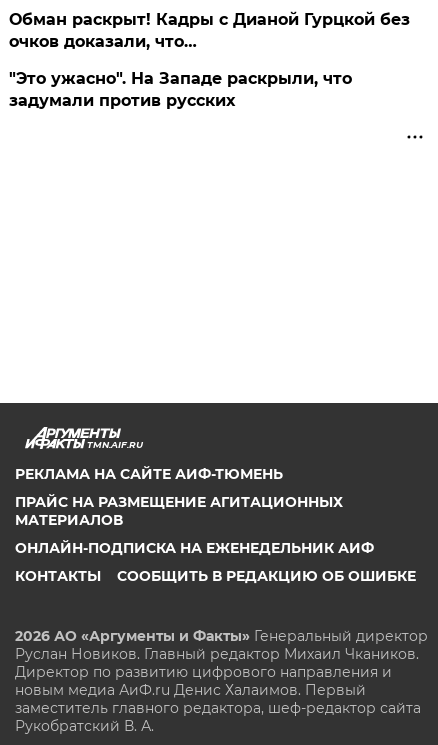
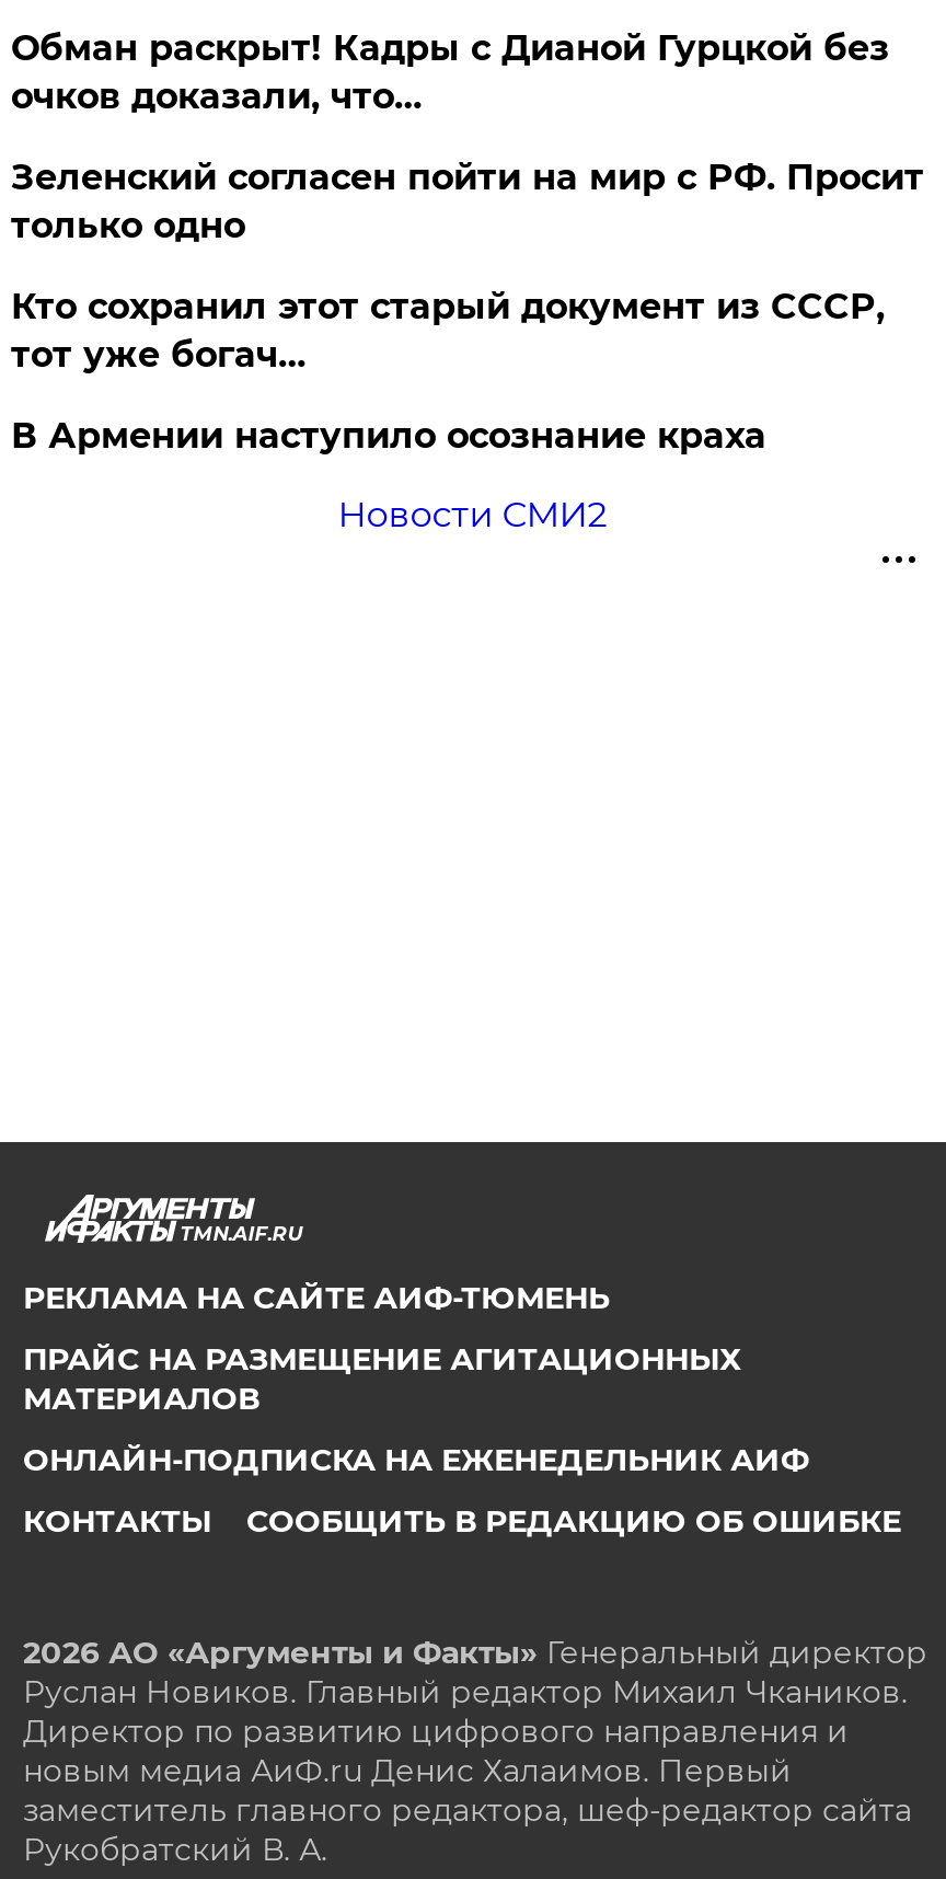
- "Это ужасно". На Западе раскрыли, что
- задумали против русских
+ Зеленский согласен пойти на мир с РФ. Просит
+ только одно
+ Кто сохранил этот старый документ из СССР,
+ тот уже богач…
+ В Армении наступило осознание краха
+ Новости СМИ2
